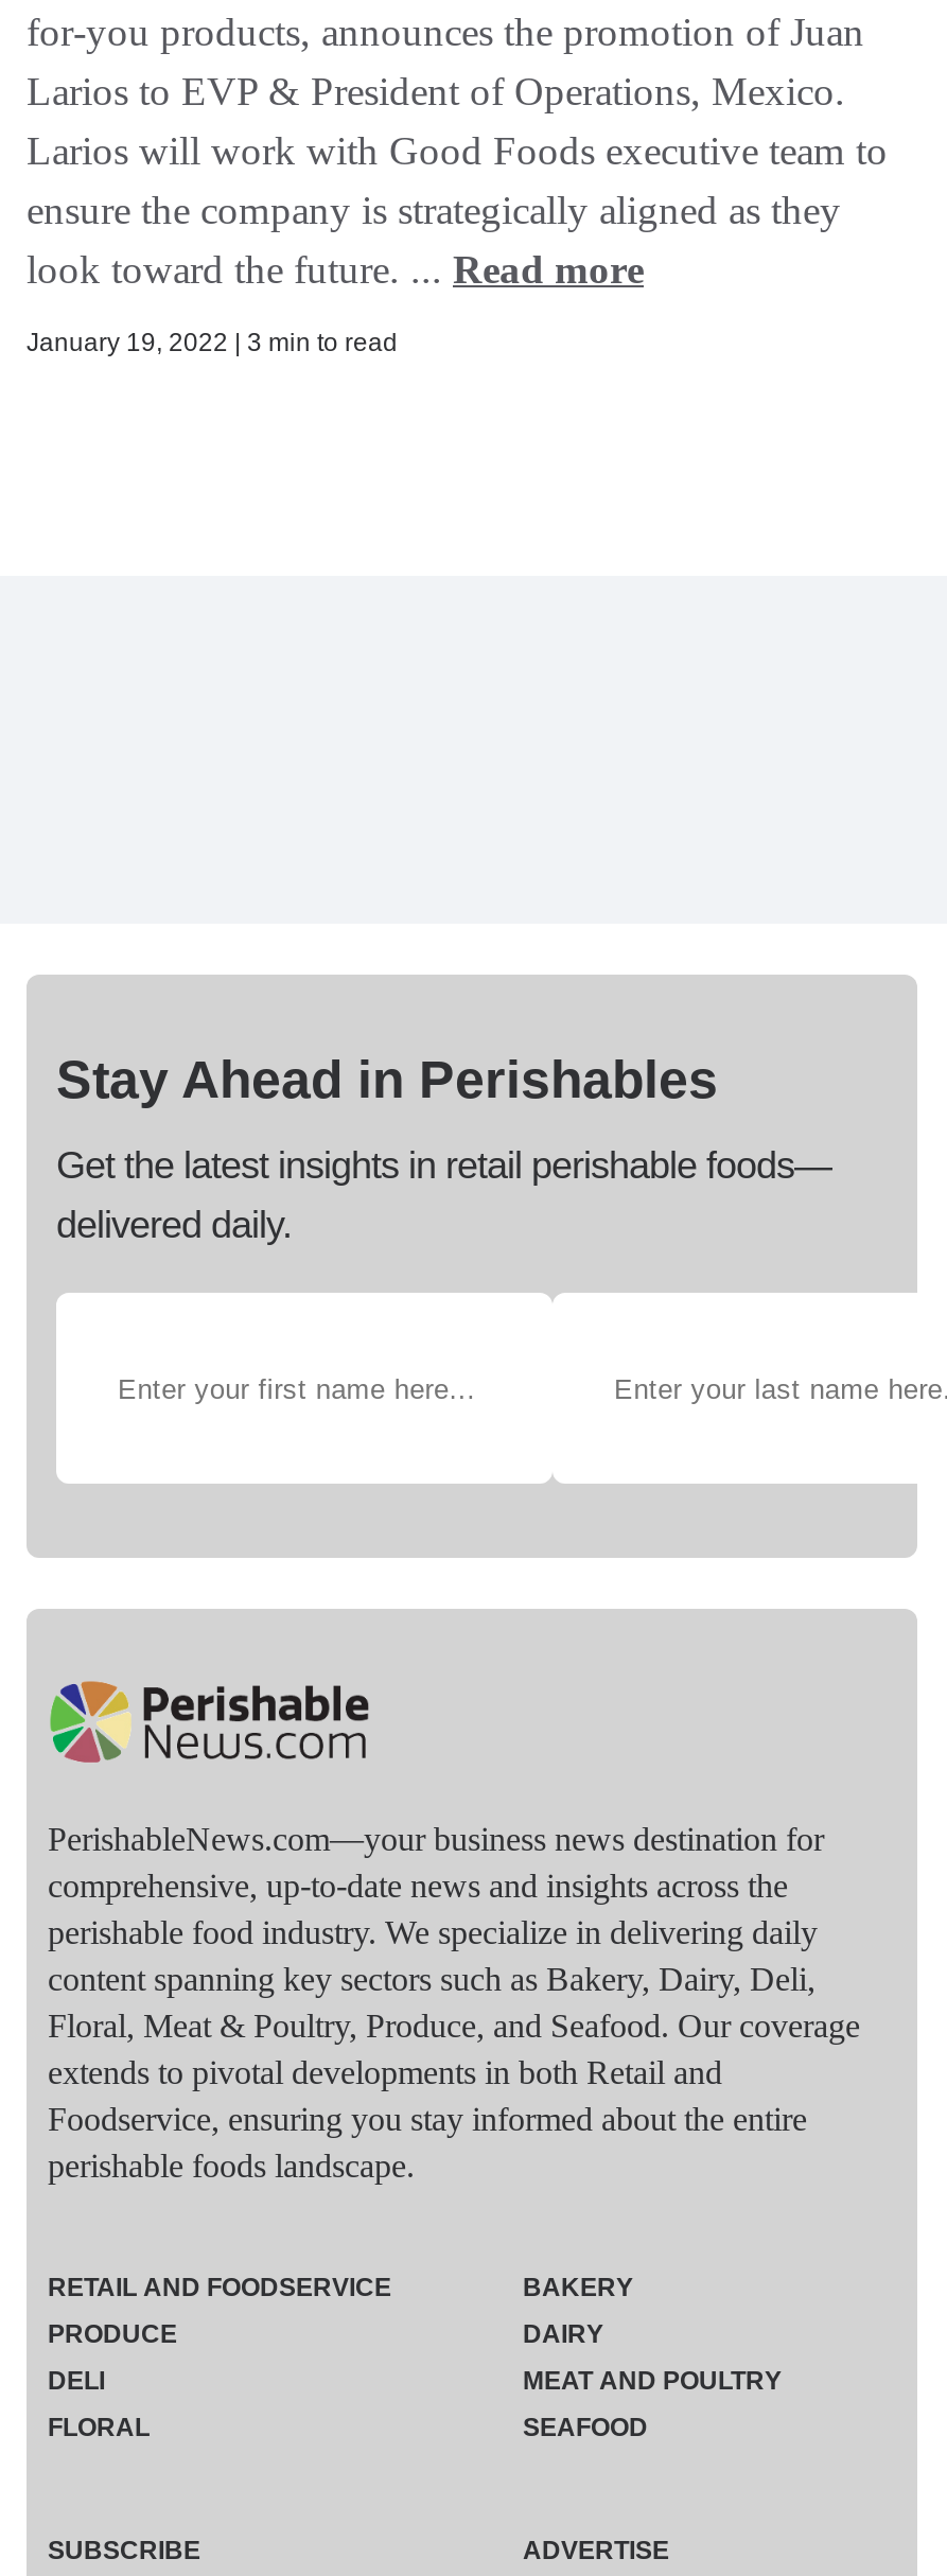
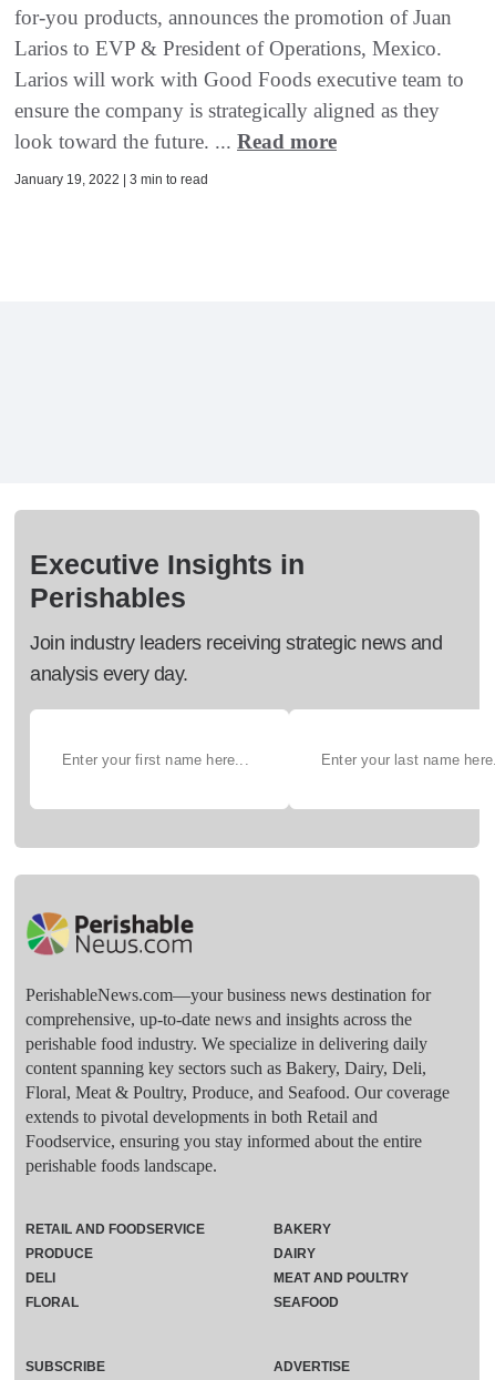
- Stay Ahead in Perishables
+ Executive Insights in
+ Perishables

- Get the latest insights in retail perishable foods—
- delivered daily.
+ Join industry leaders receiving strategic news and
+ analysis every day.
